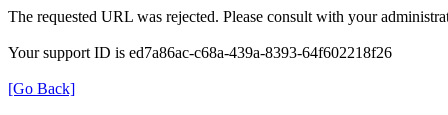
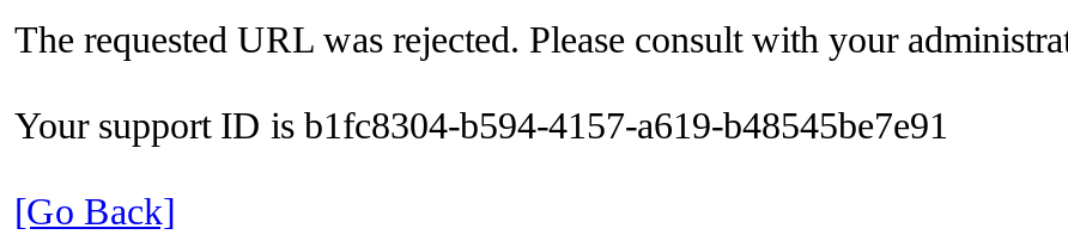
- Your support ID is ed7a86ac-c68a-439a-8393-64f602218f26
+ Your support ID is b1fc8304-b594-4157-a619-b48545be7e91
